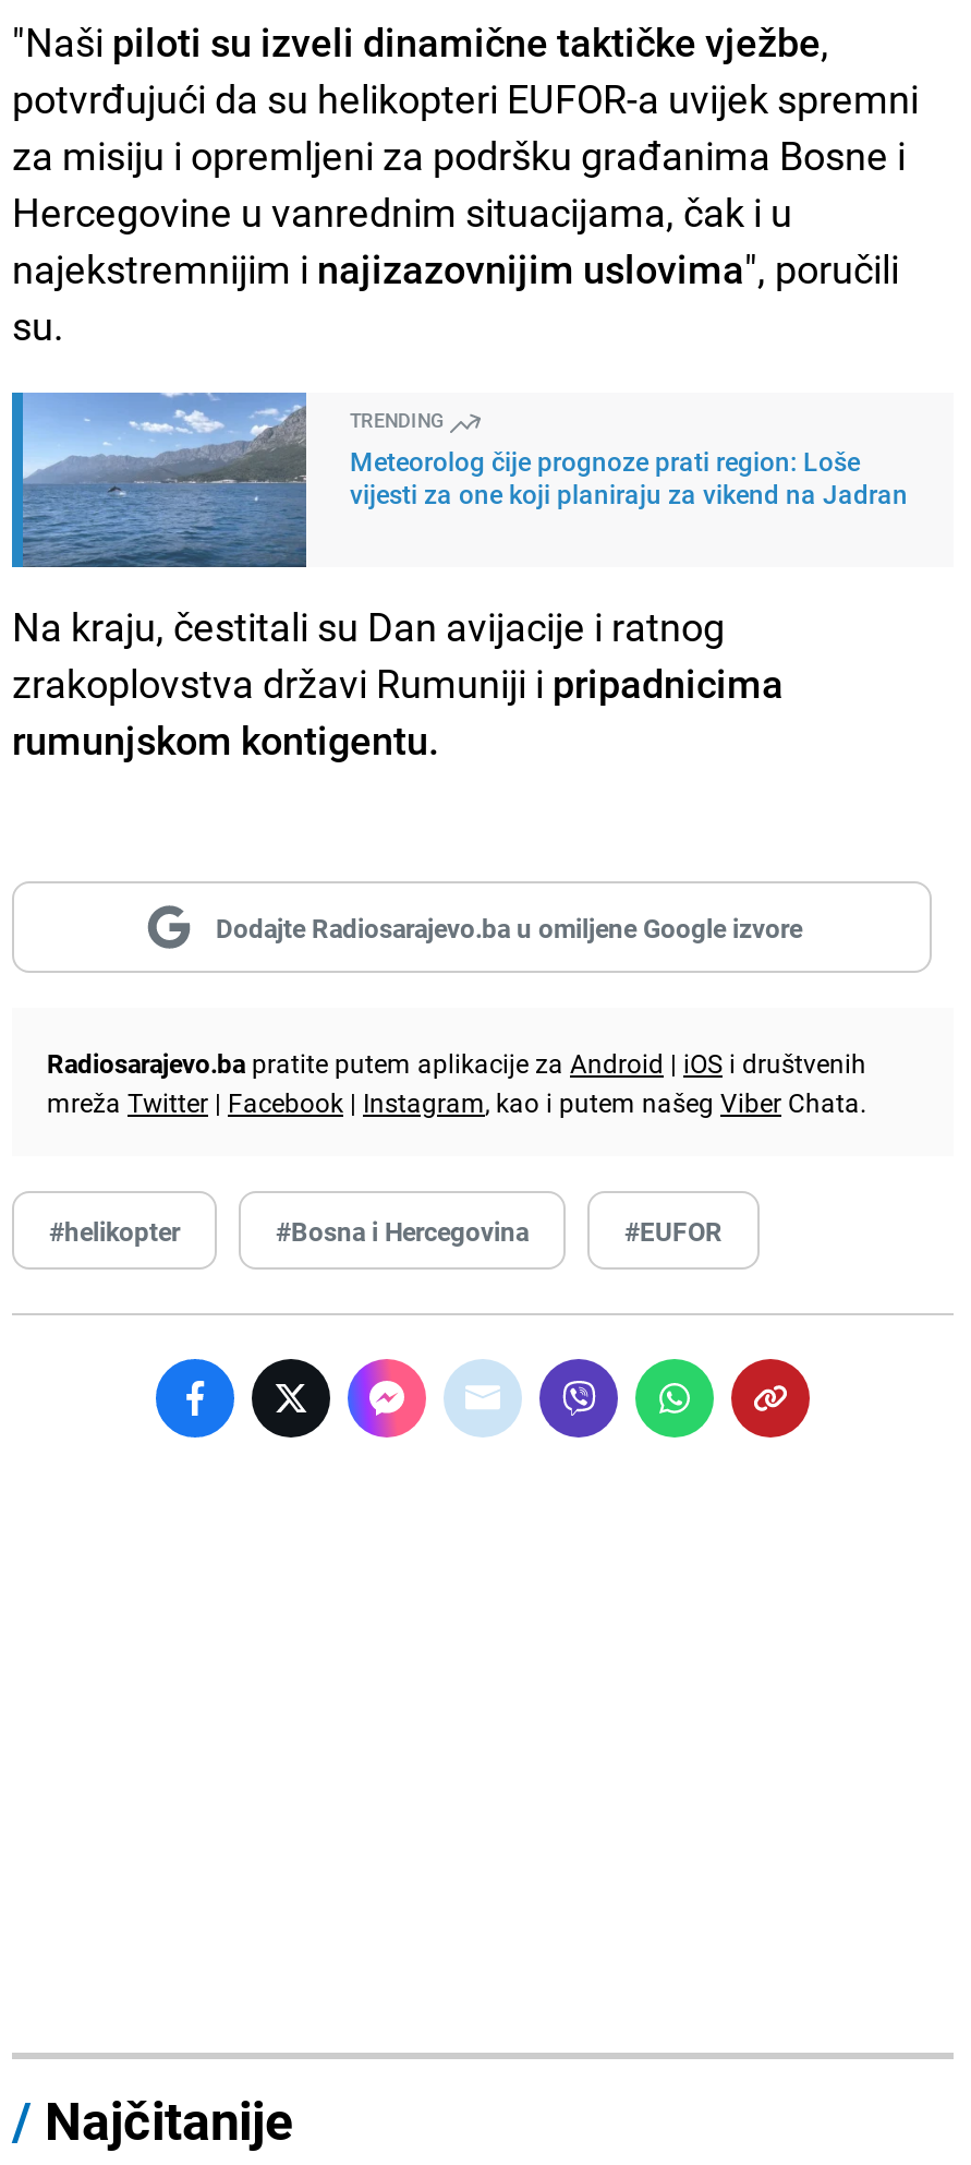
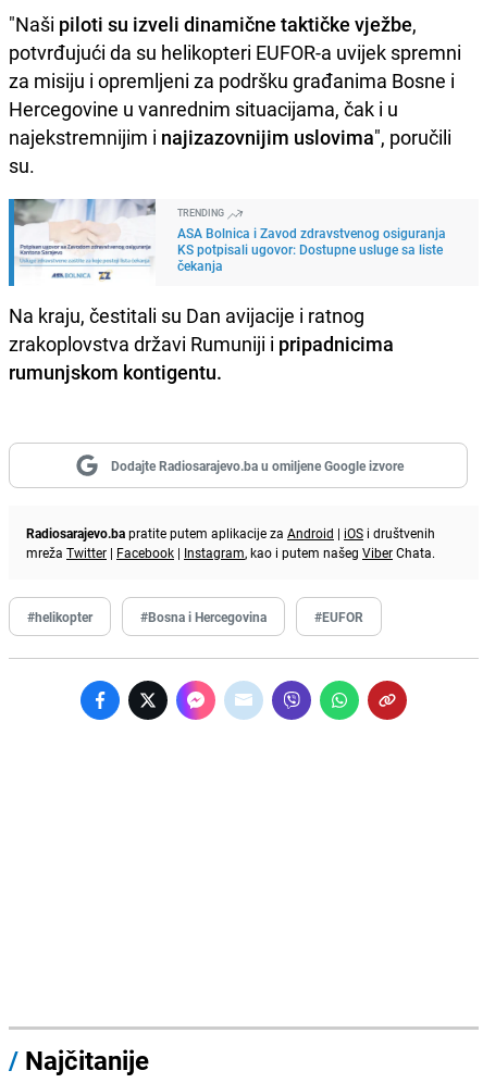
- [image]
- Meteorolog čije prognoze prati region: Loše
- vijesti za one koji planiraju za vikend na Jadran
+ [image]
+ ASA Bolnica i Zavod zdravstvenog osiguranja
+ KS potpisali ugovor: Dostupne usluge sa liste
+ čekanja
